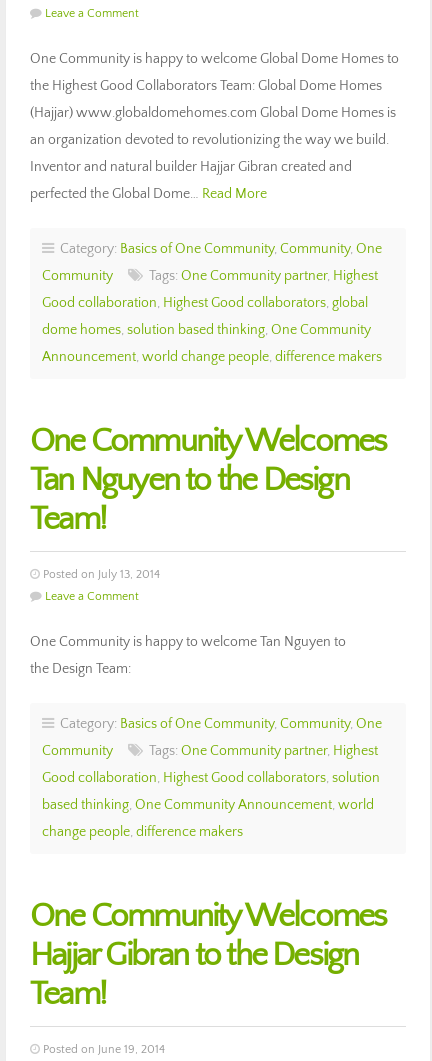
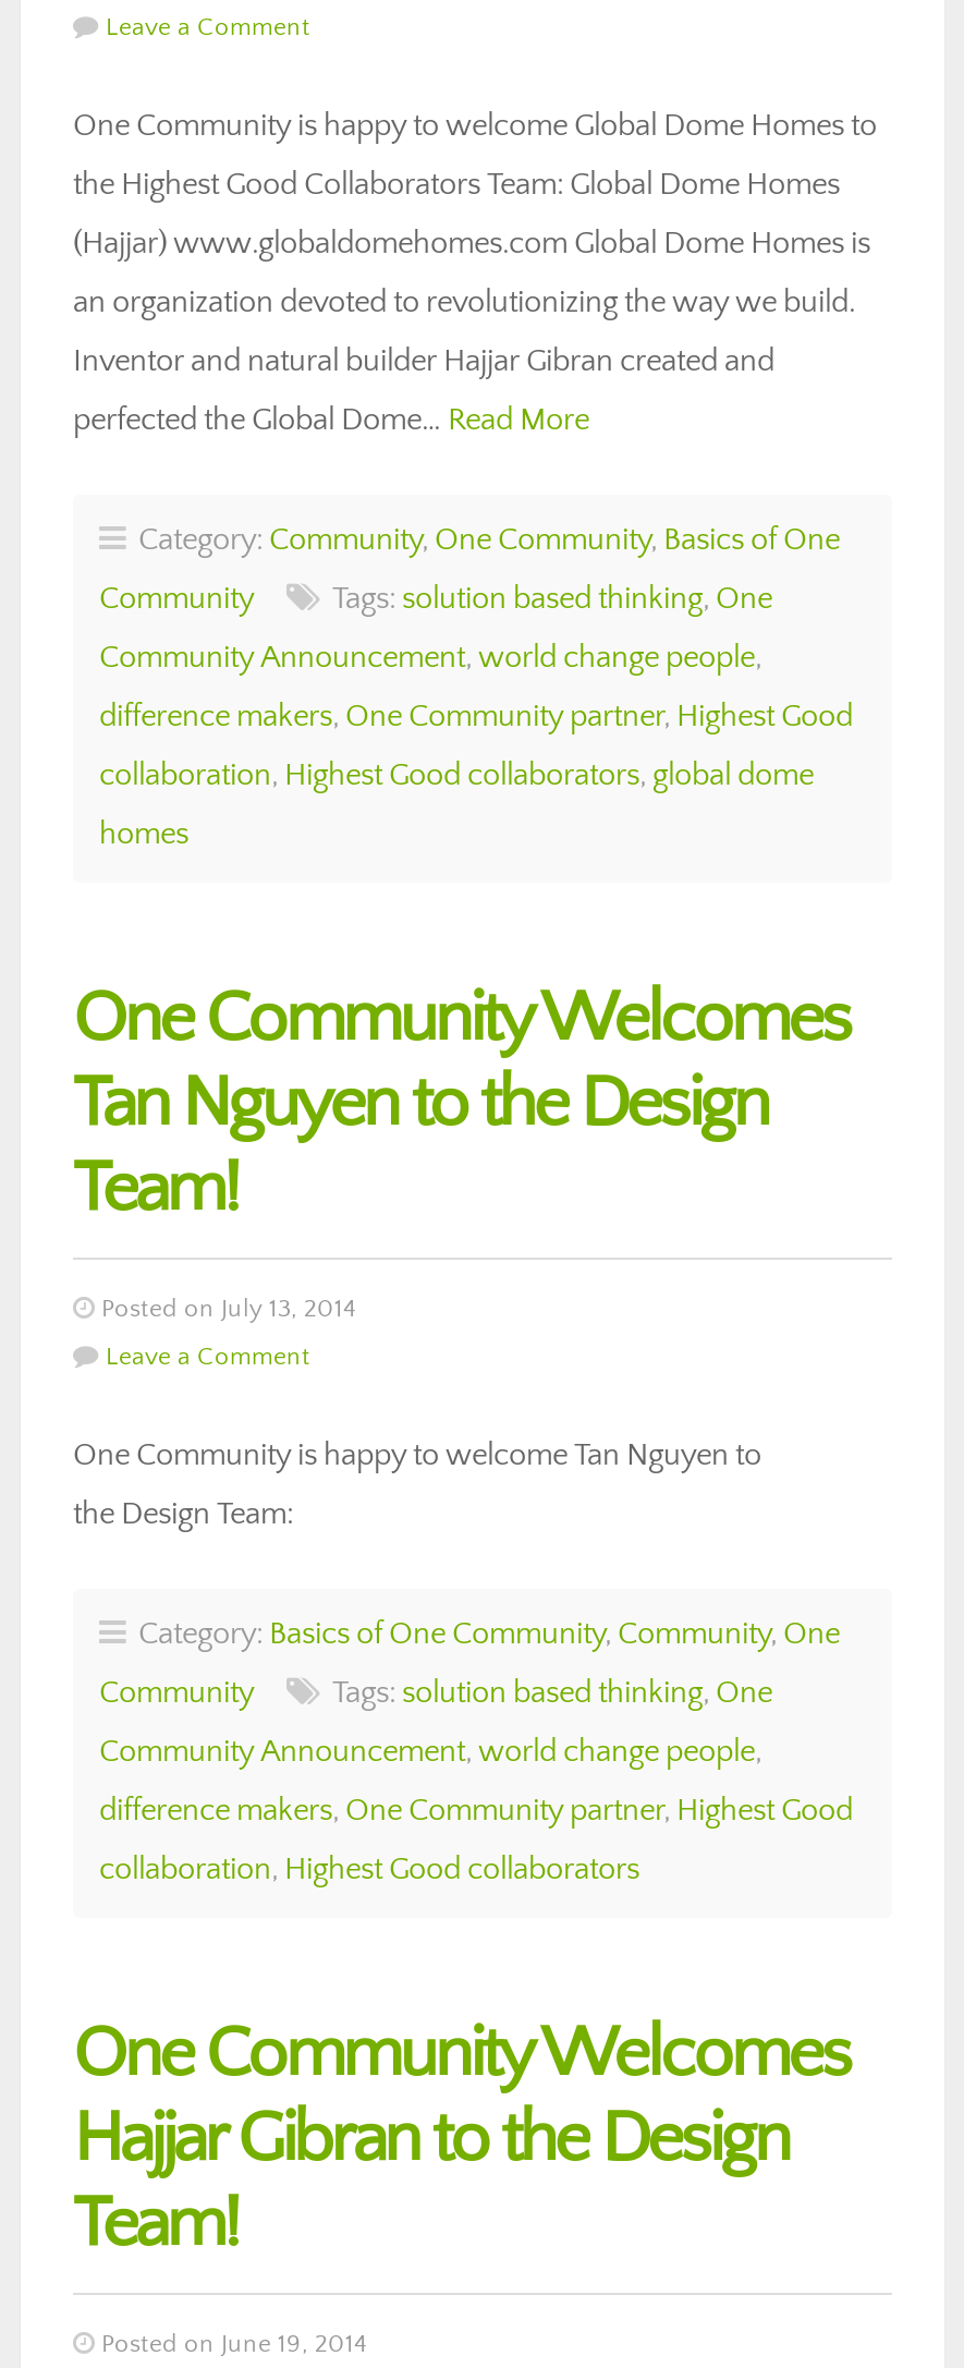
- Category: Basics of One Community, Community, One
+ Category: Community, One Community, Basics of One

- Tags: One Community partner, Highest
- Good collaboration, Highest Good collaborators, global
- dome homes, solution based thinking, One Community
- Announcement, world change people, difference makers
+ Tags: solution based thinking, One
+ Community Announcement, world change people,
+ difference makers, One Community partner, Highest Good
+ collaboration, Highest Good collaborators, global dome
+ homes

- Tags: One Community partner, Highest
+ Tags: solution based thinking, One

- Good collaboration, Highest Good collaborators, solution
+ Community Announcement, world change people,

- based thinking, One Community Announcement, world
+ difference makers, One Community partner, Highest Good

- change people, difference makers
+ collaboration, Highest Good collaborators
